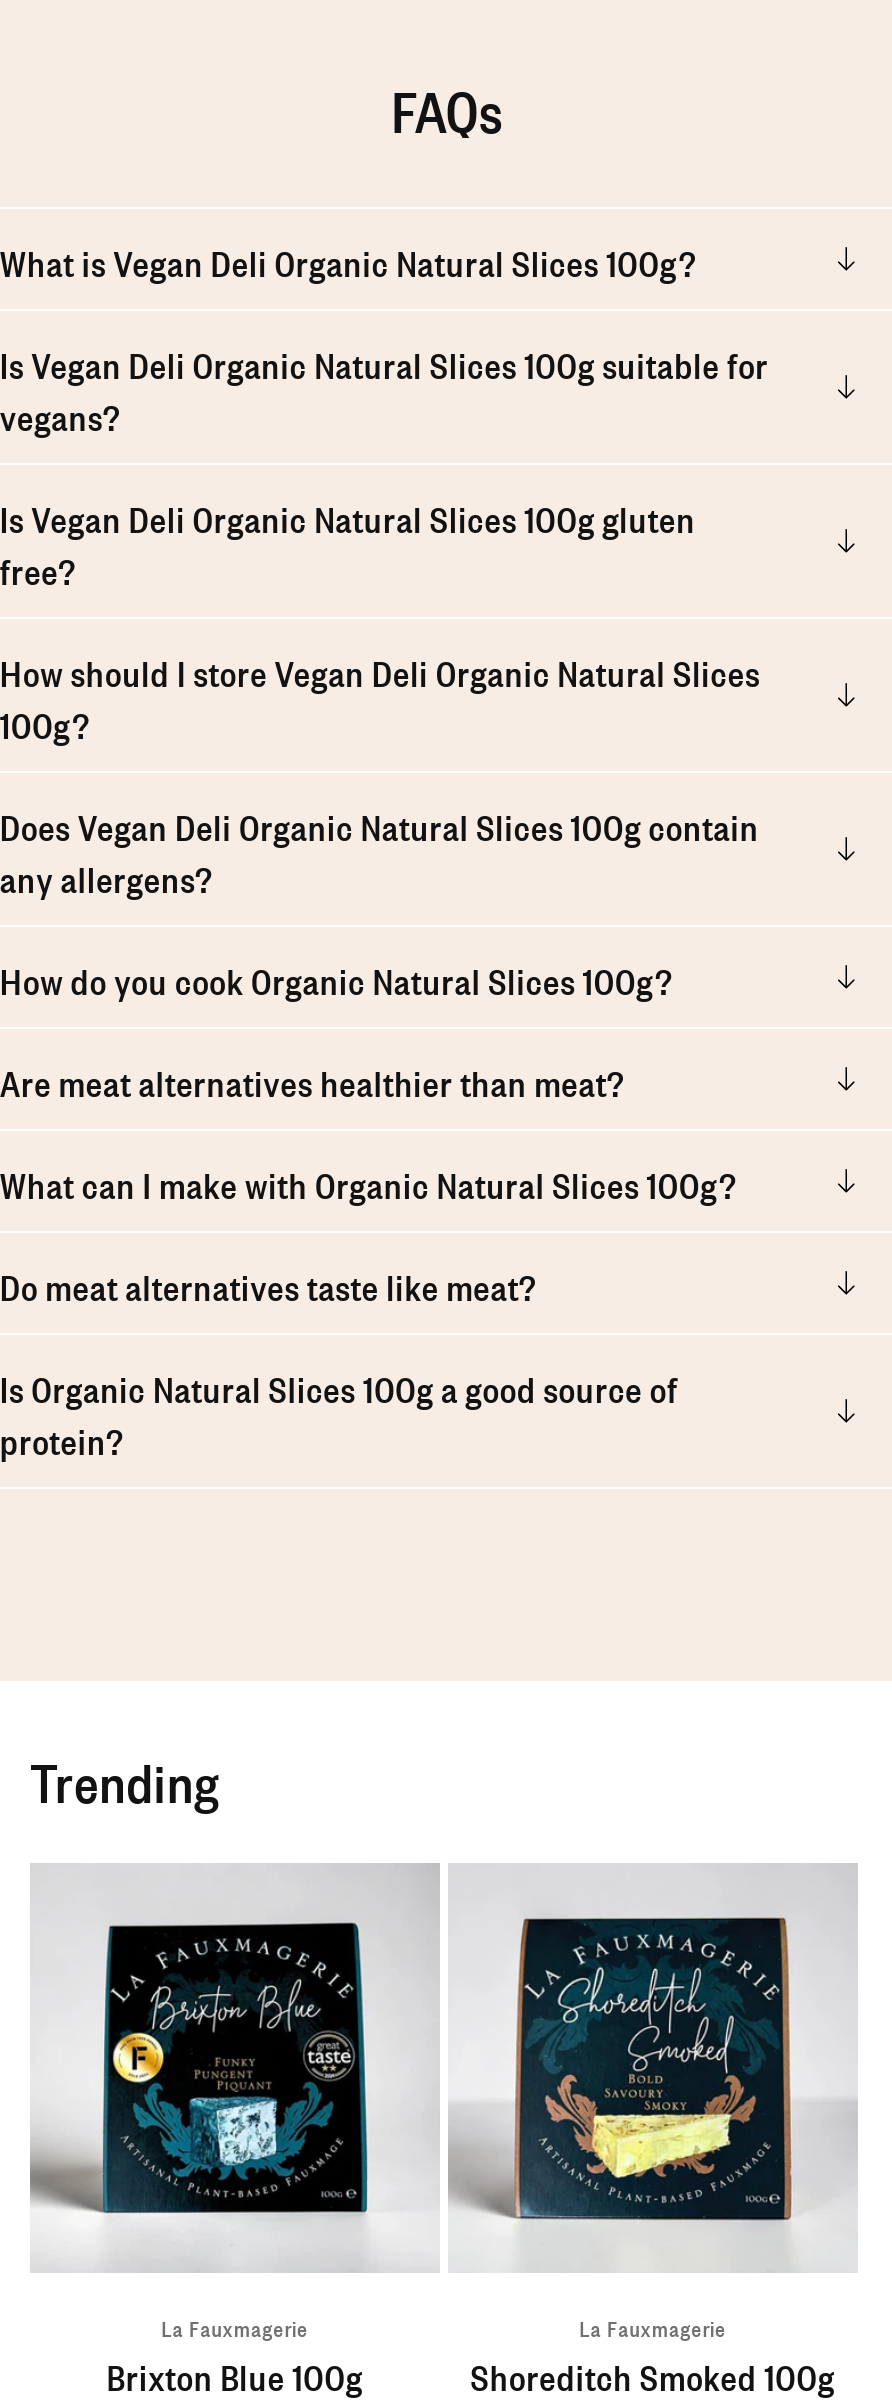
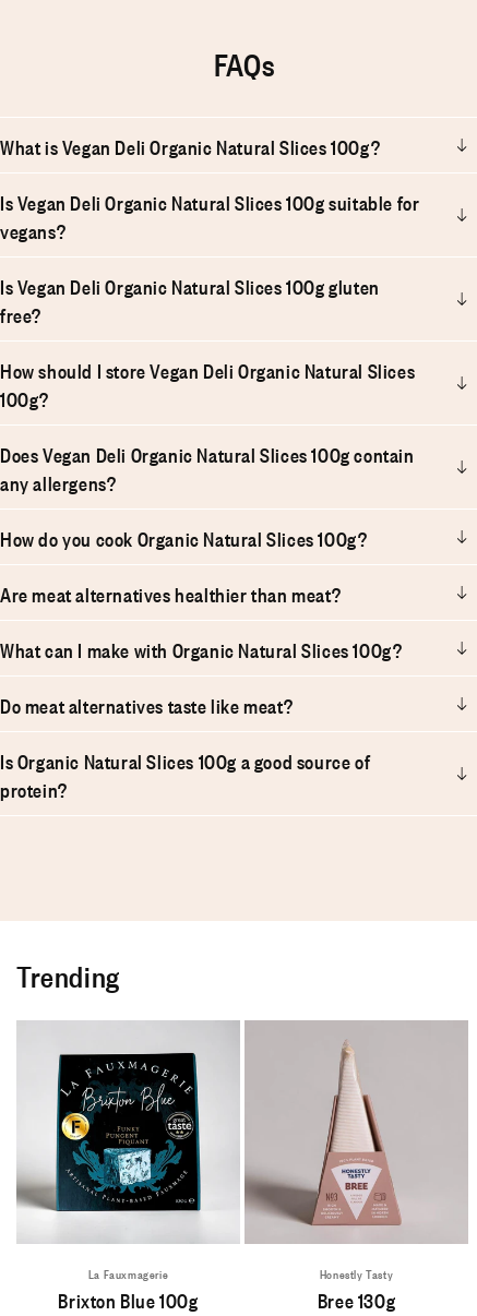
- [image]
- La Fauxmagerie
- Shoreditch Smoked 100g
+ [image]
+ Honestly Tasty
+ Bree 130g
